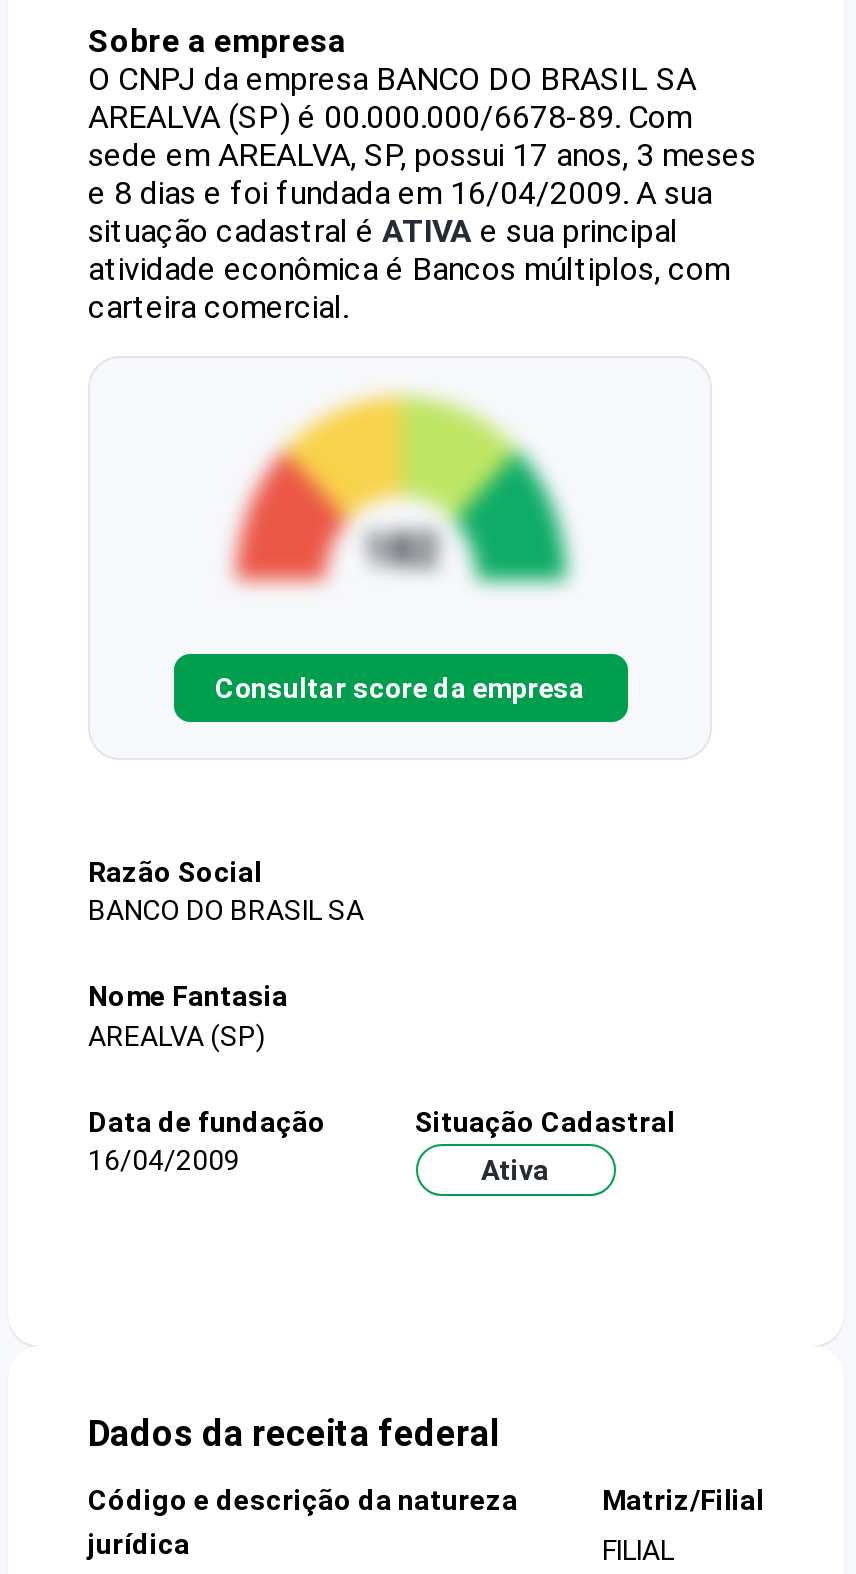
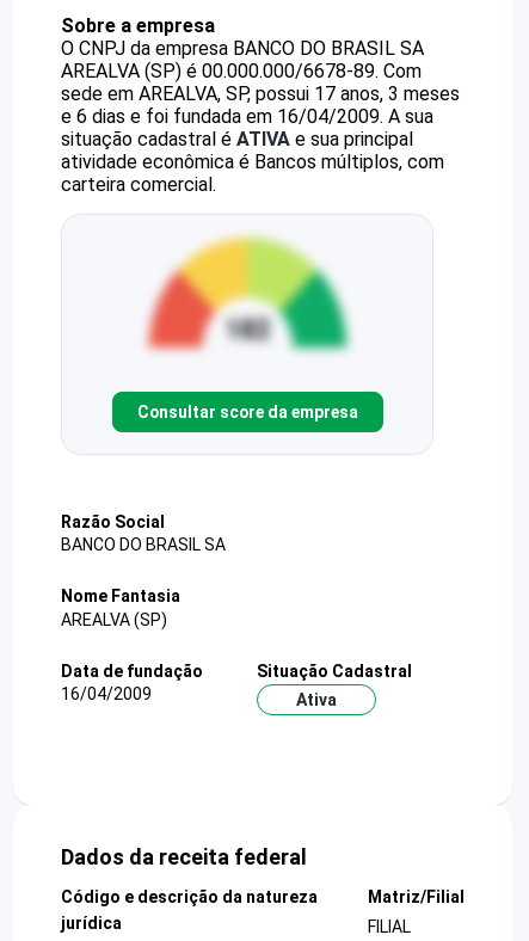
- e 8 dias e foi fundada em 16/04/2009. A sua
+ e 6 dias e foi fundada em 16/04/2009. A sua
